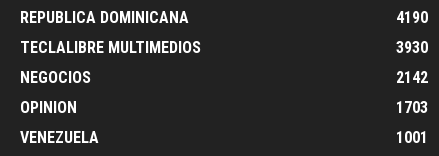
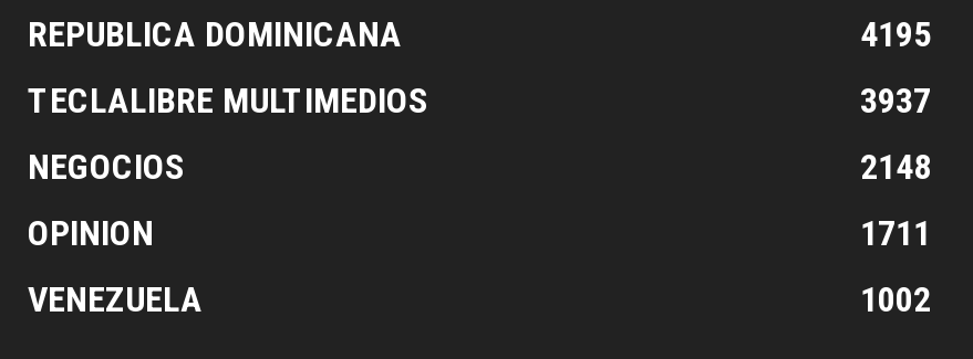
- 4190
+ 4195

- 3930
+ 3937

- 2142
+ 2148

- 1703
+ 1711

- 1001
+ 1002
